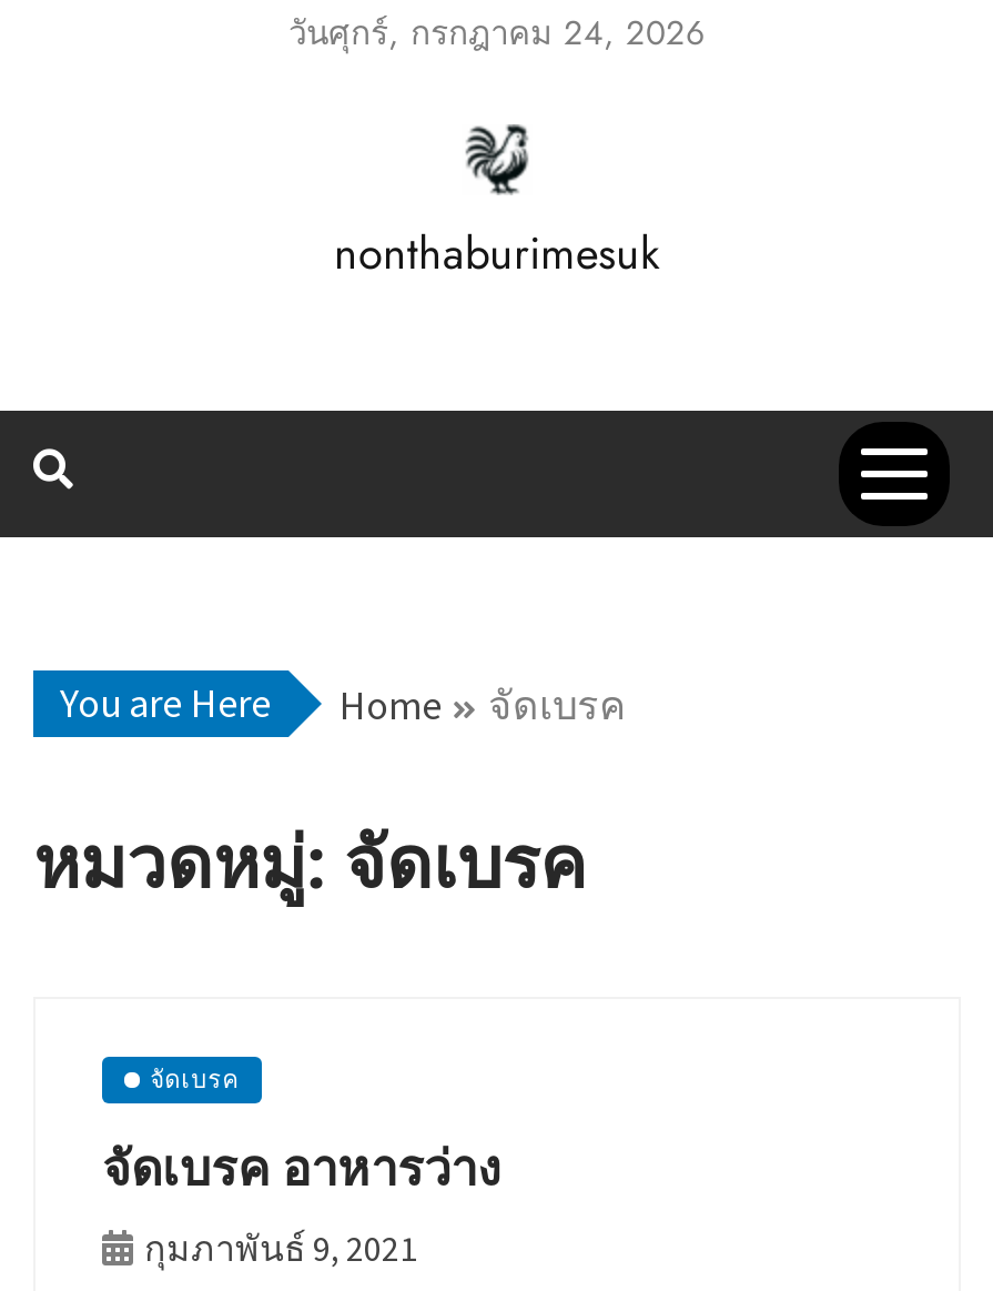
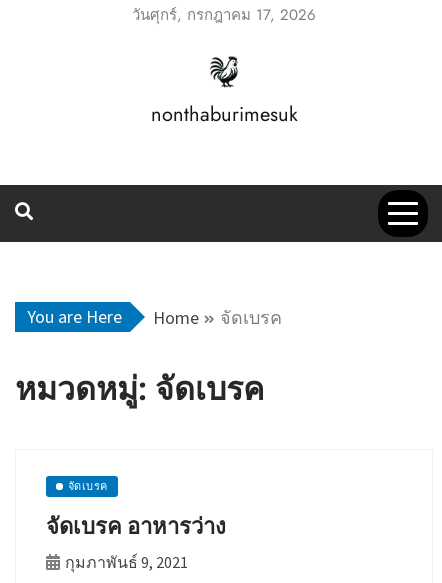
- วันศุกร์, กรกฎาคม 24, 2026
+ วันศุกร์, กรกฎาคม 17, 2026
